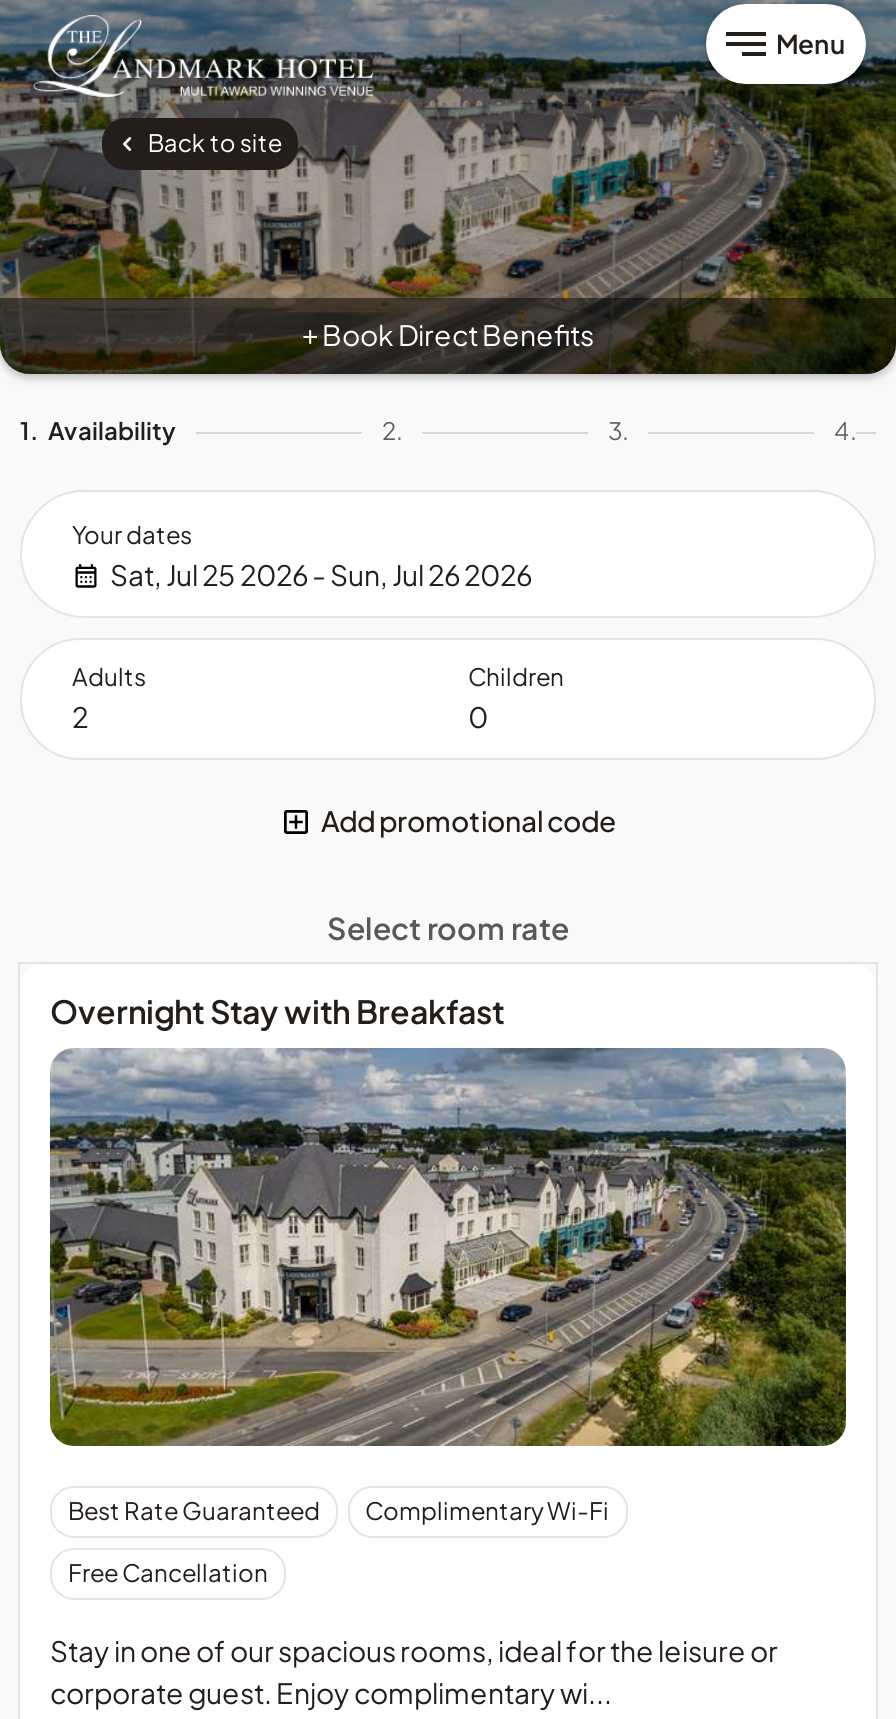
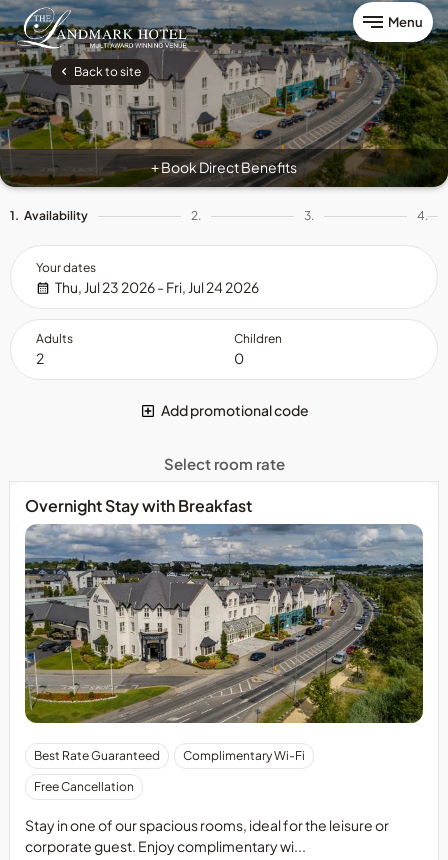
- Sat, Jul 25 2026 - Sun, Jul 26 2026
+ Thu, Jul 23 2026 - Fri, Jul 24 2026
